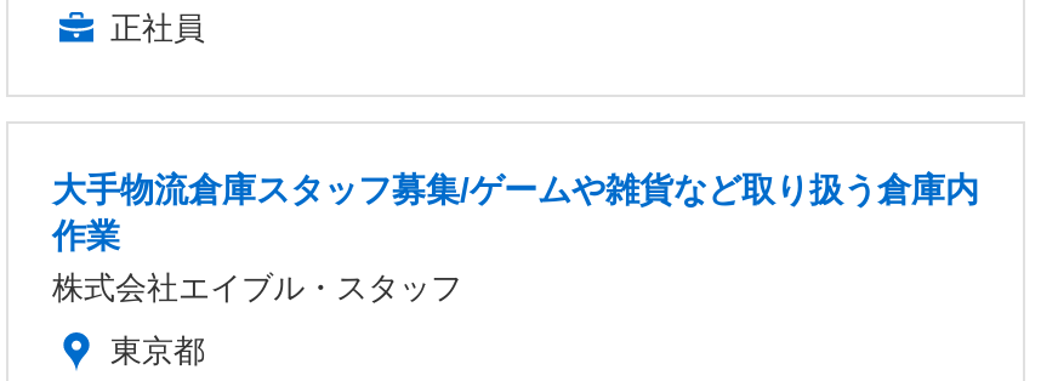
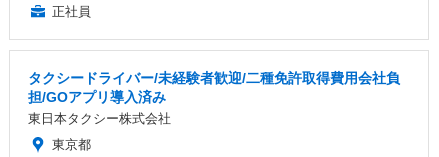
- 大手物流倉庫スタッフ募集/ゲームや雑貨など取り扱う倉庫内
- 作業
- 株式会社エイブル・スタッフ
+ タクシードライバー/未経験者歓迎/二種免許取得費用会社負
+ 担/GOアプリ導入済み
+ 東日本タクシー株式会社
